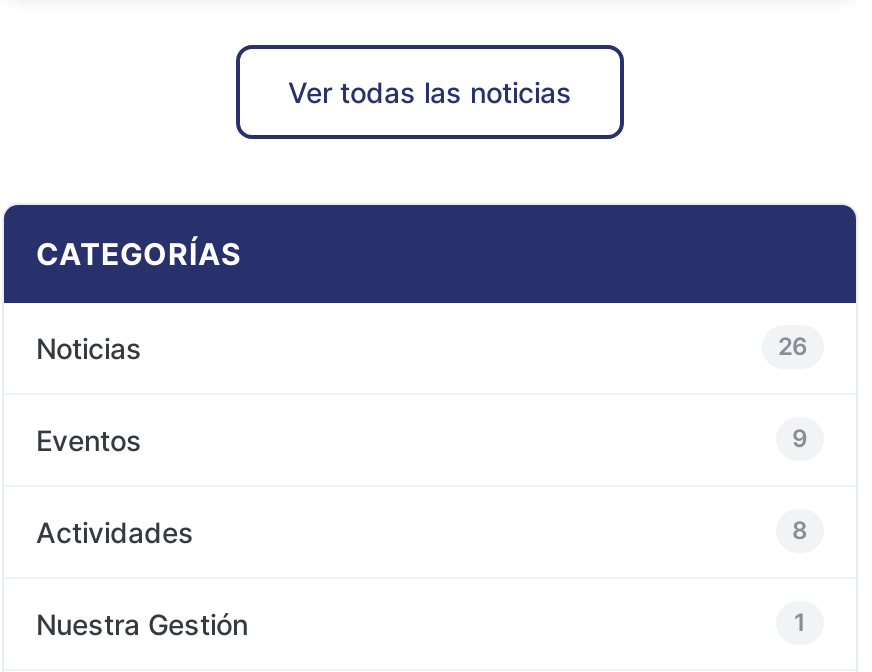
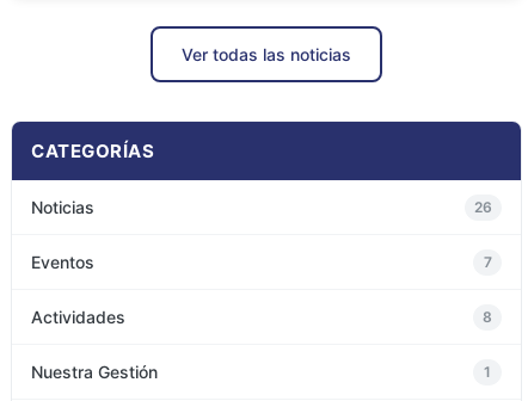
- 9
+ 7
